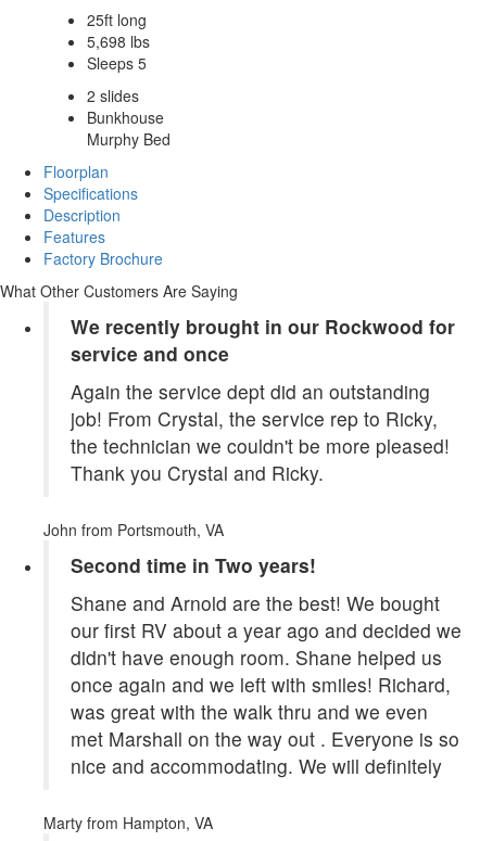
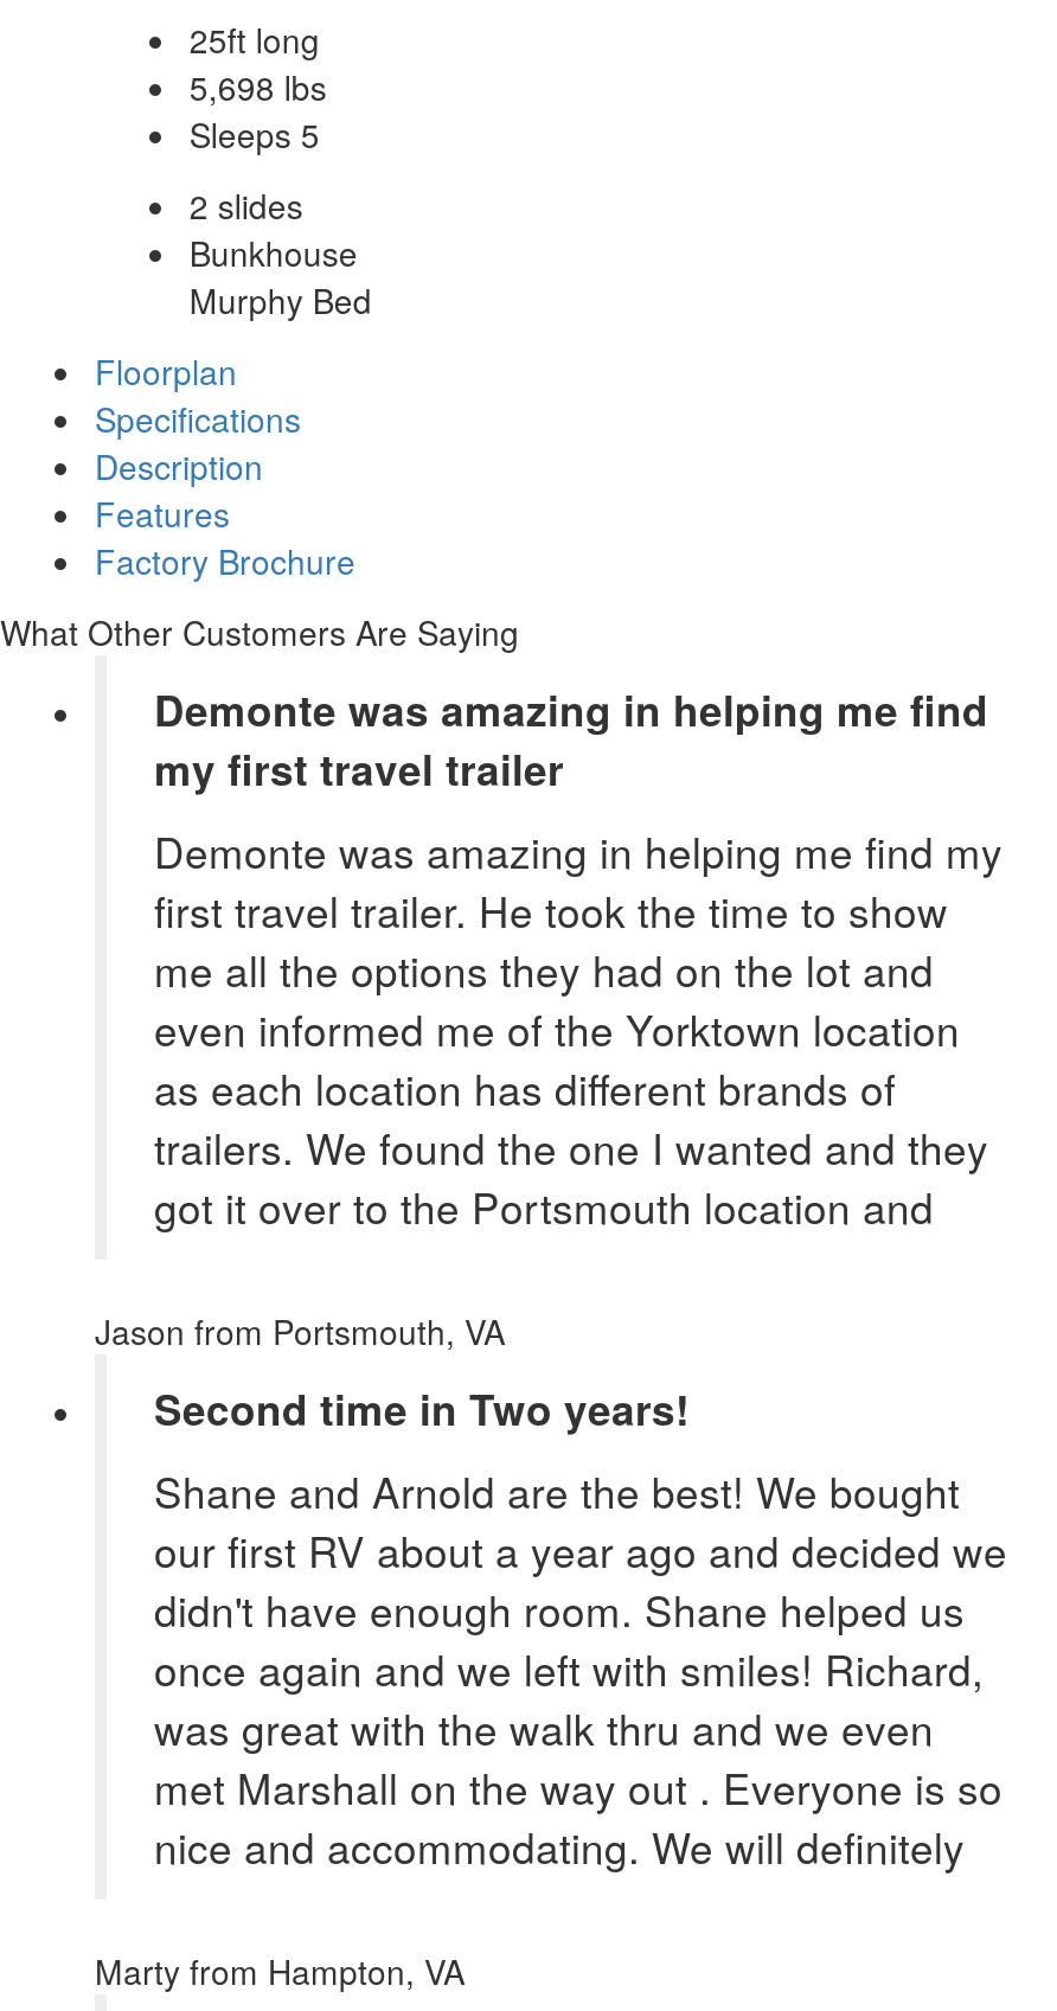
- We recently brought in our Rockwood for
- service and once
- Again the service dept did an outstanding
- job! From Crystal, the service rep to Ricky,
- the technician we couldn't be more pleased!
- Thank you Crystal and Ricky.
+ Demonte was amazing in helping me find
+ my first travel trailer
+ Demonte was amazing in helping me find my
+ first travel trailer. He took the time to show
+ me all the options they had on the lot and
+ even informed me of the Yorktown location
+ as each location has different brands of
+ trailers. We found the one I wanted and they
+ got it over to the Portsmouth location and

- John from Portsmouth, VA
+ Jason from Portsmouth, VA
